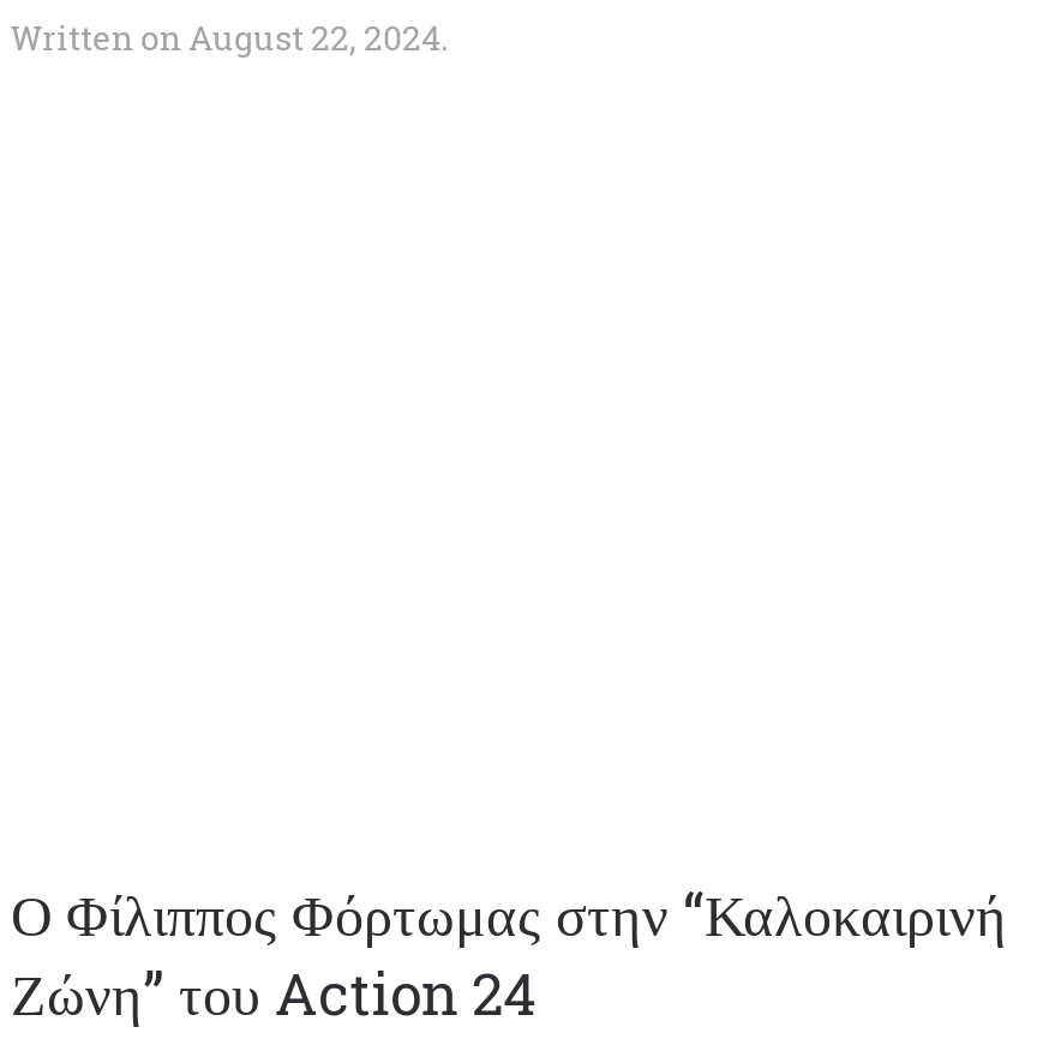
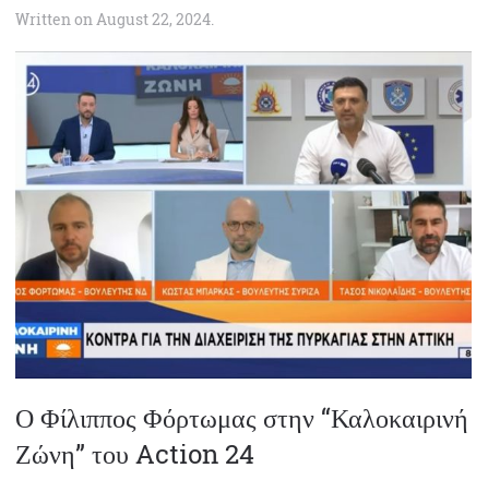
+ [image]
